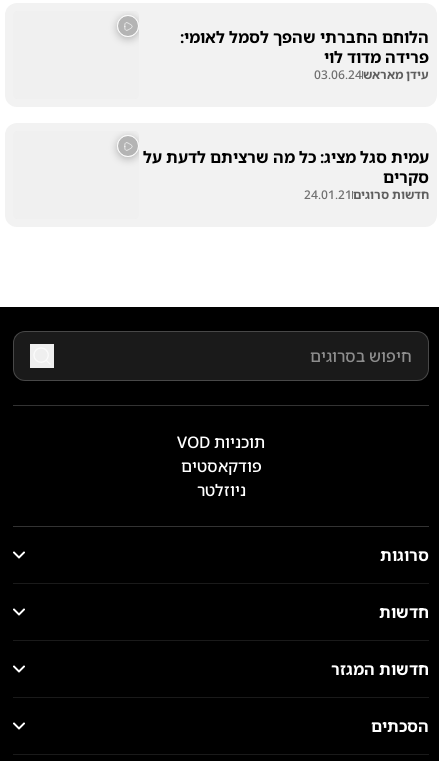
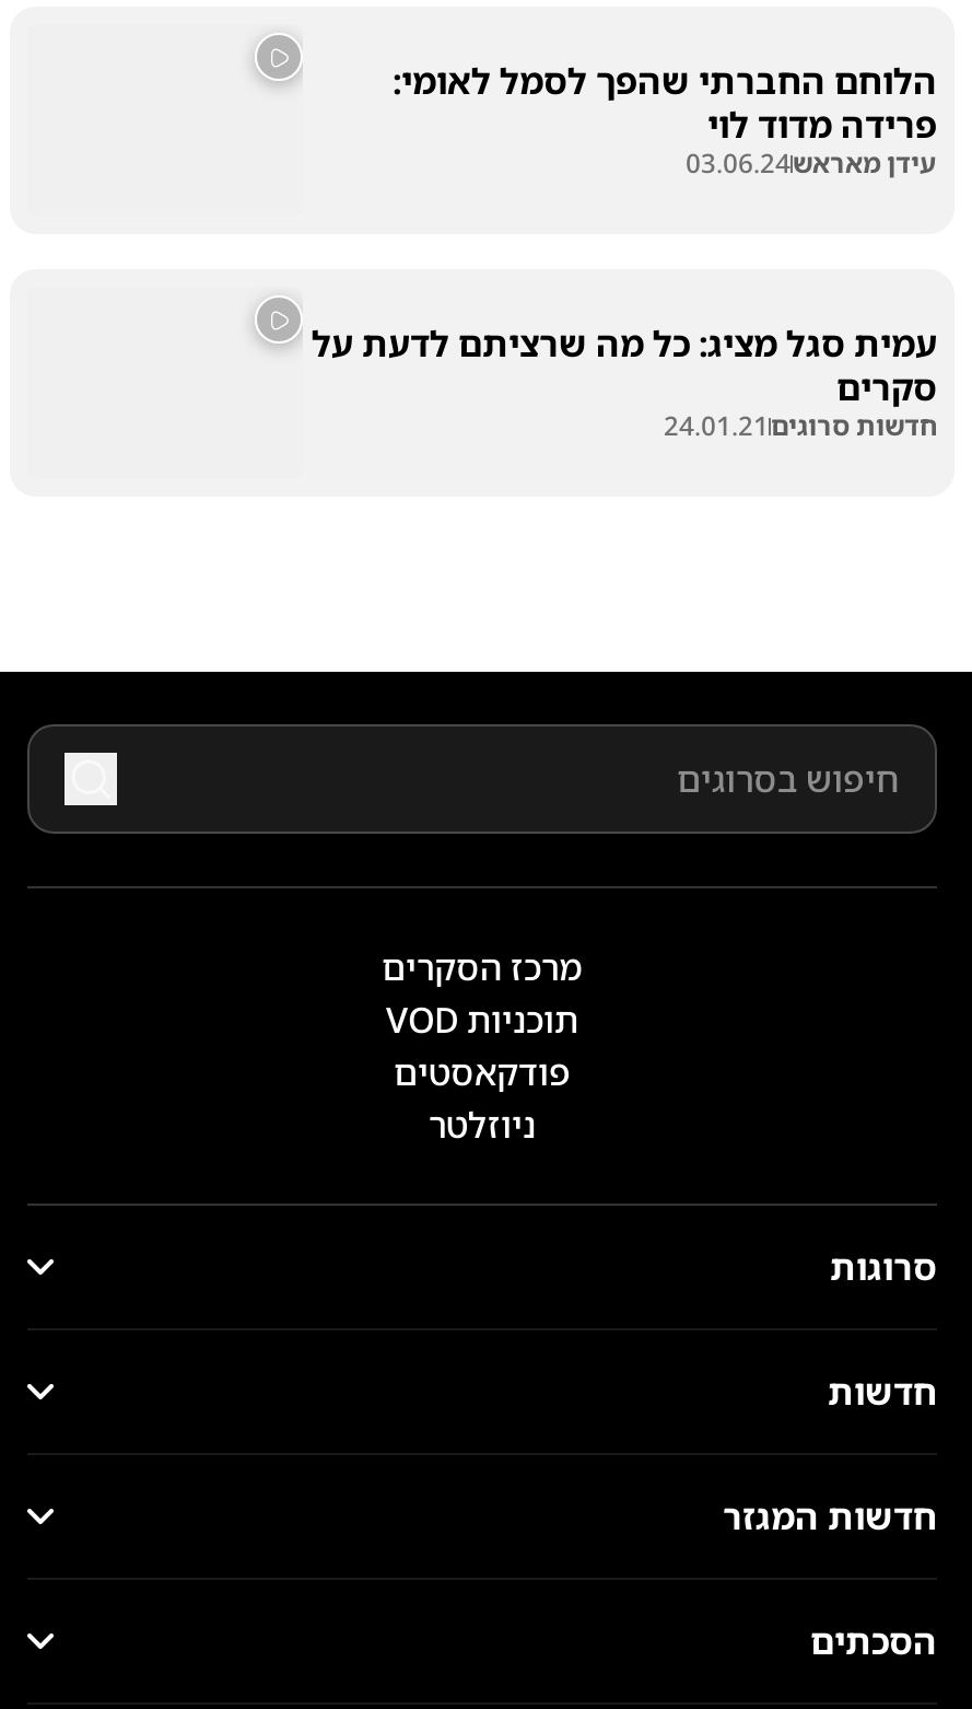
+ מרכז הסקרים
